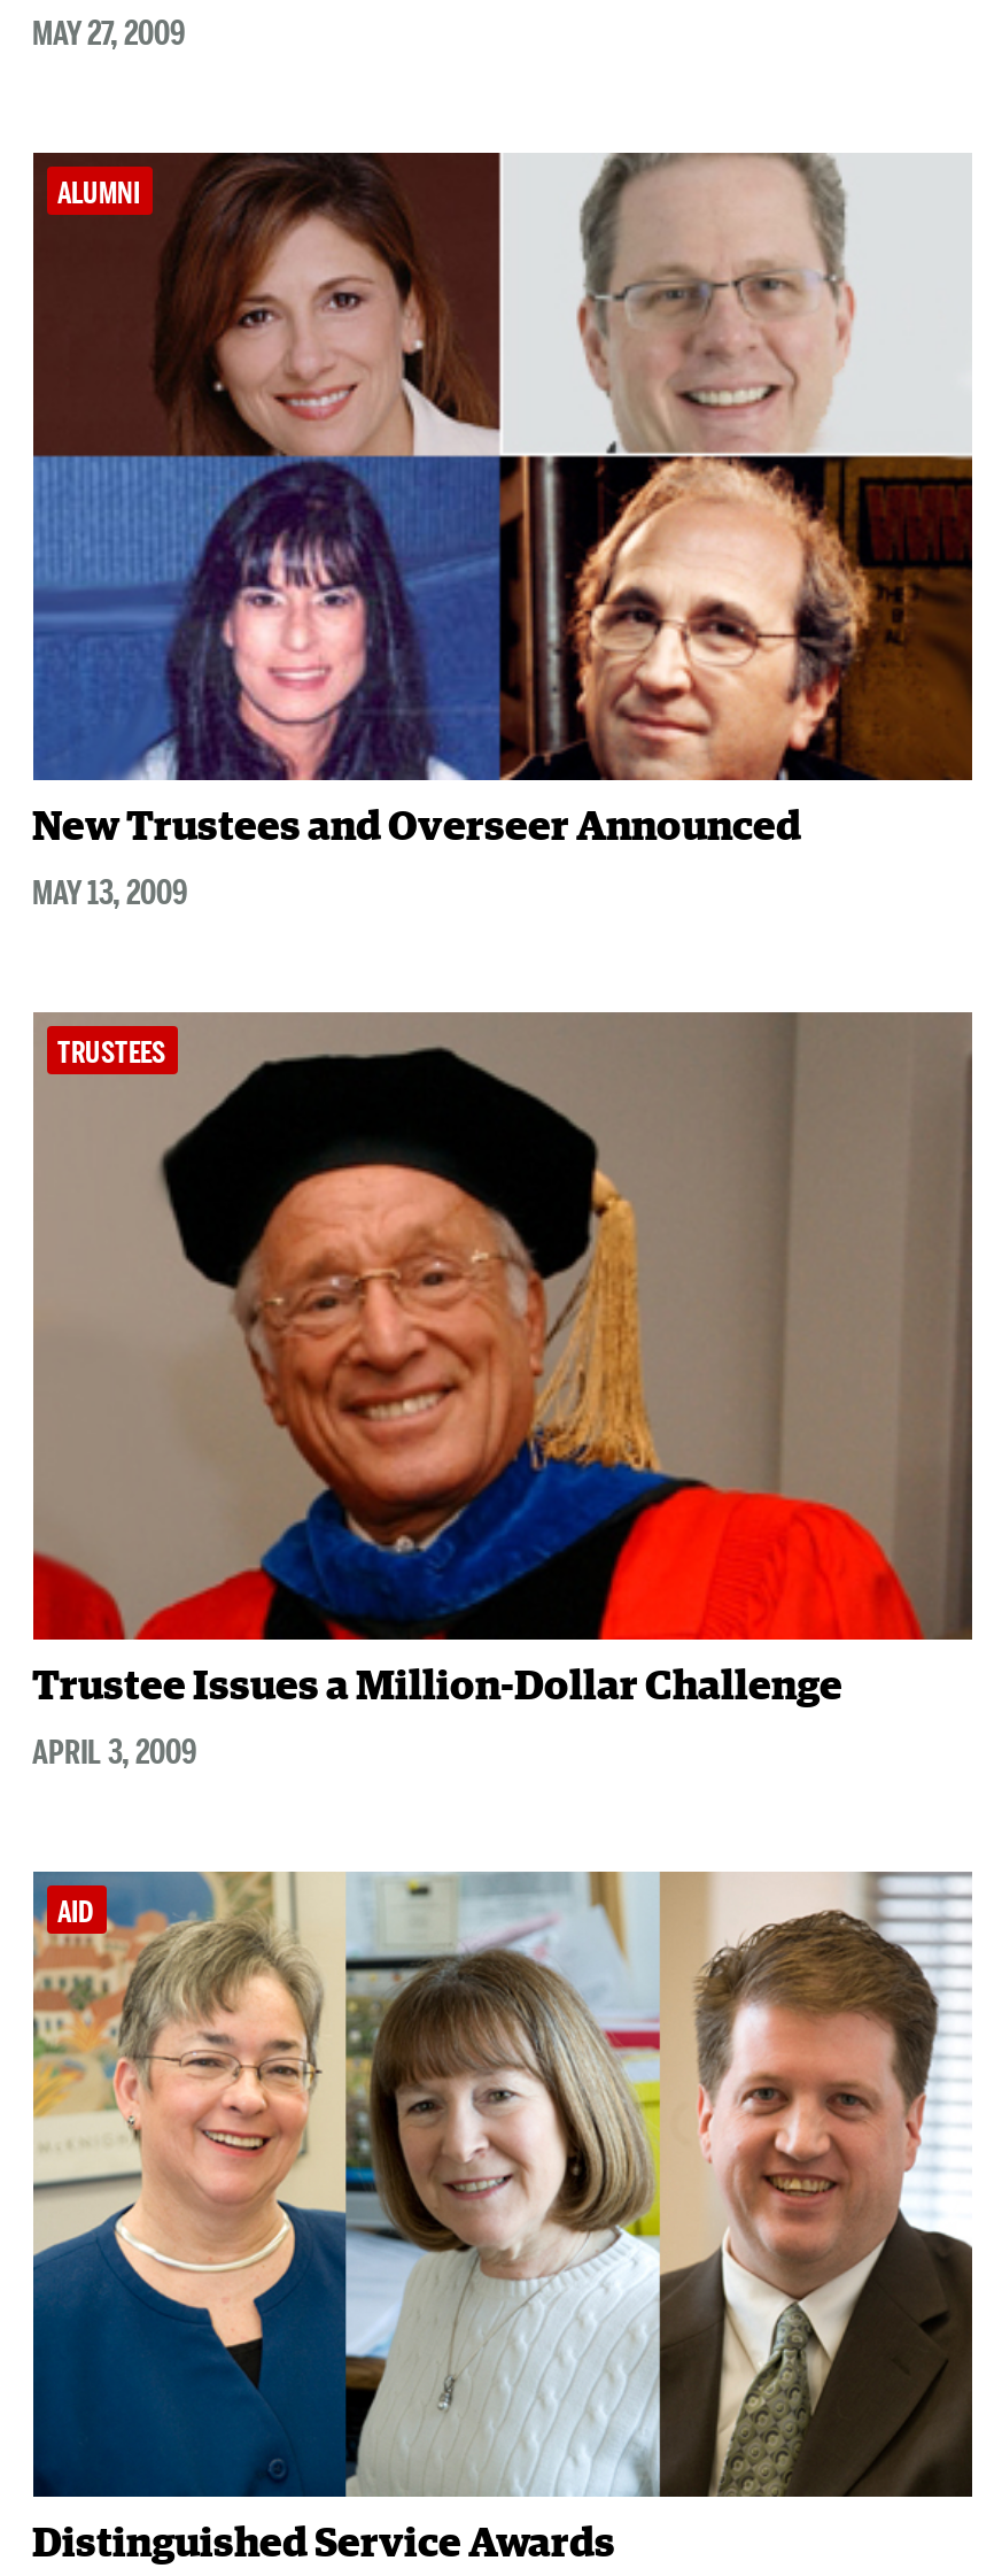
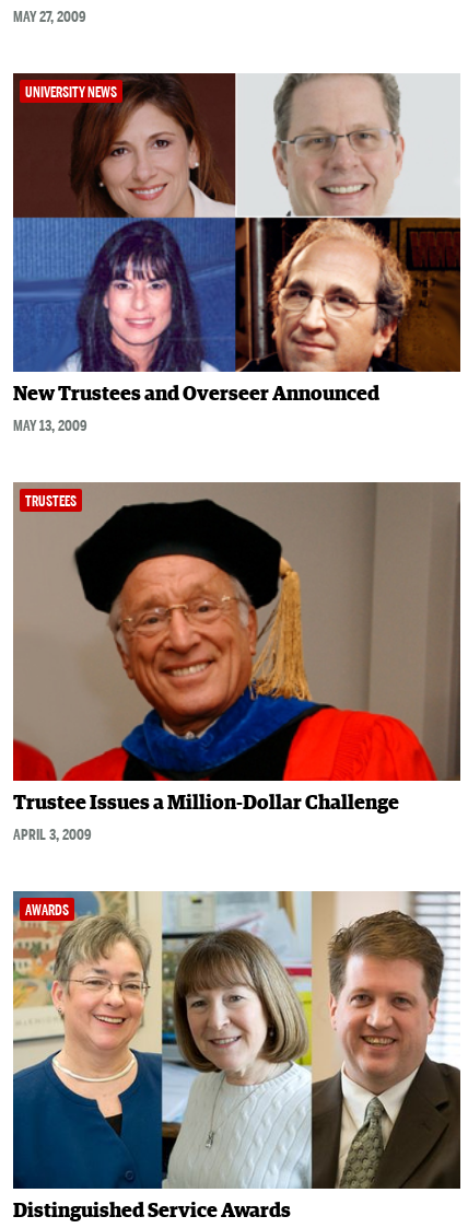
- ALUMNI
+ UNIVERSITY NEWS

- AID
+ AWARDS
